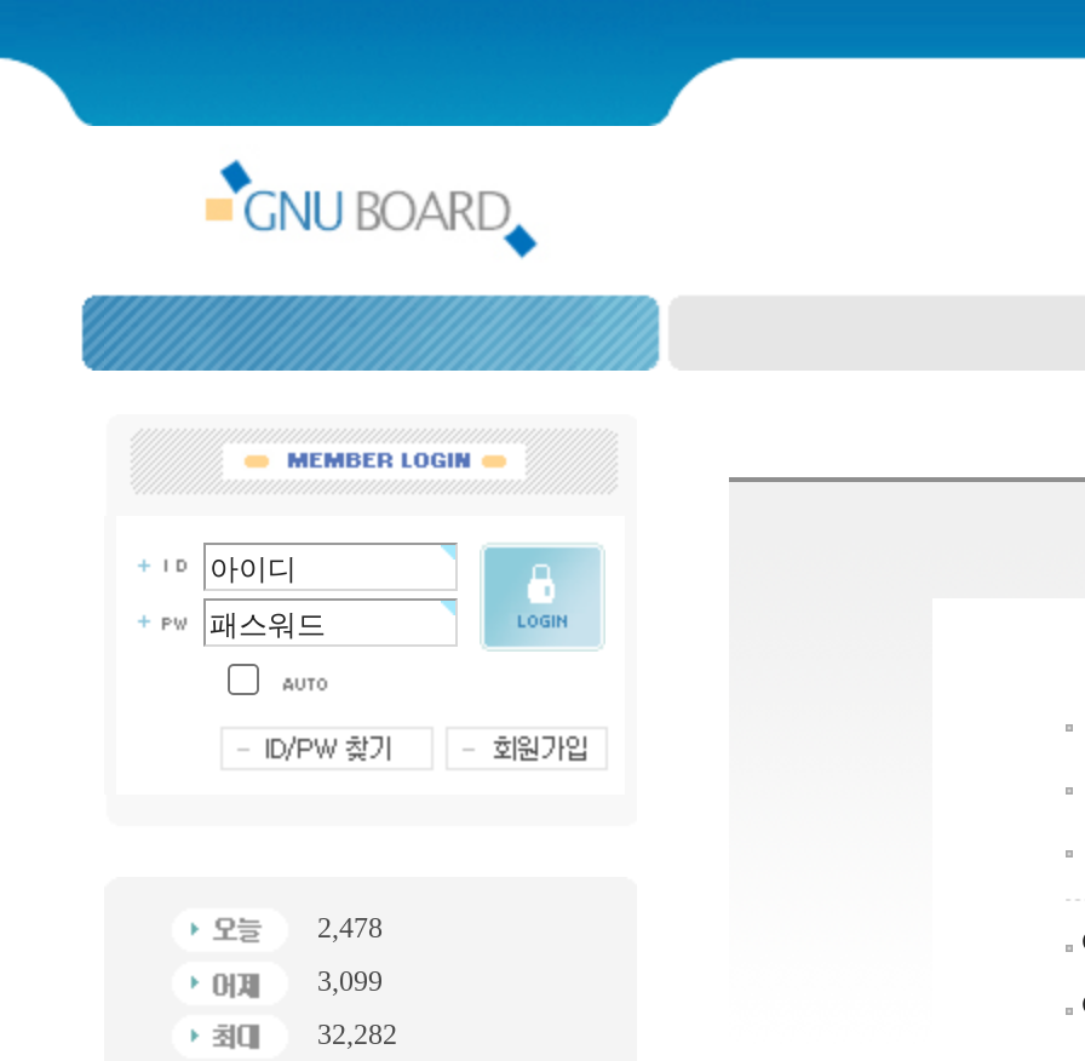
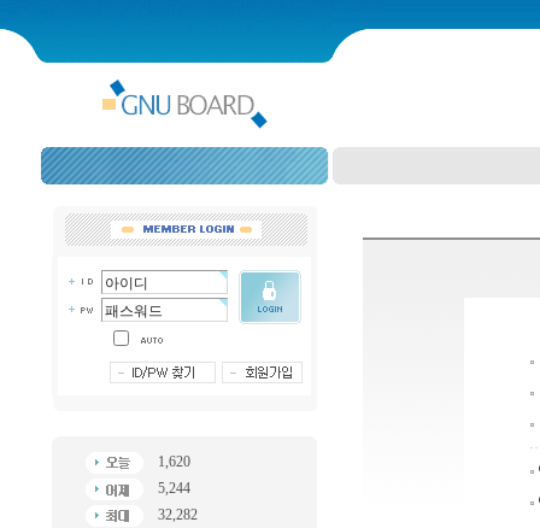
- 2,478
+ 1,620

- 3,099
+ 5,244
